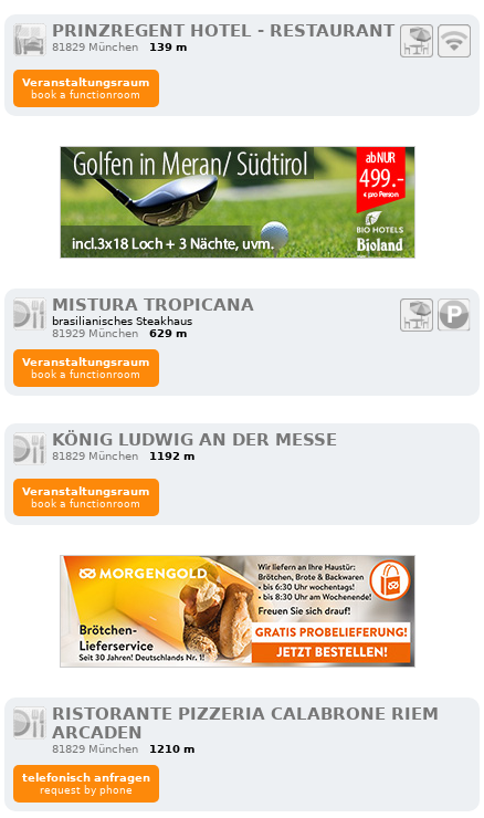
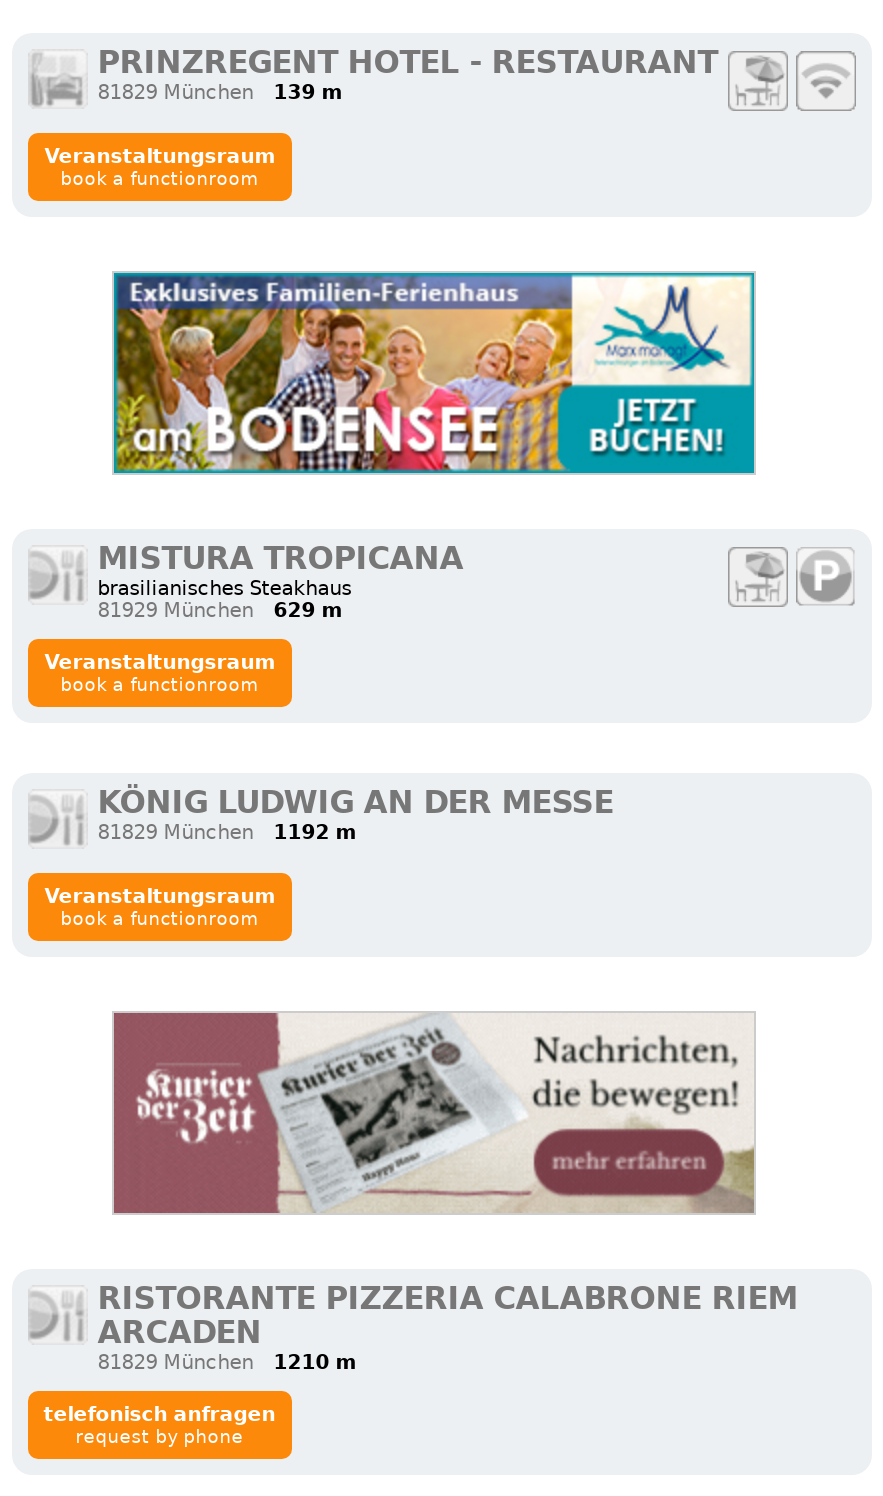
- [image]
+ [image]

- [image]
+ [image]
